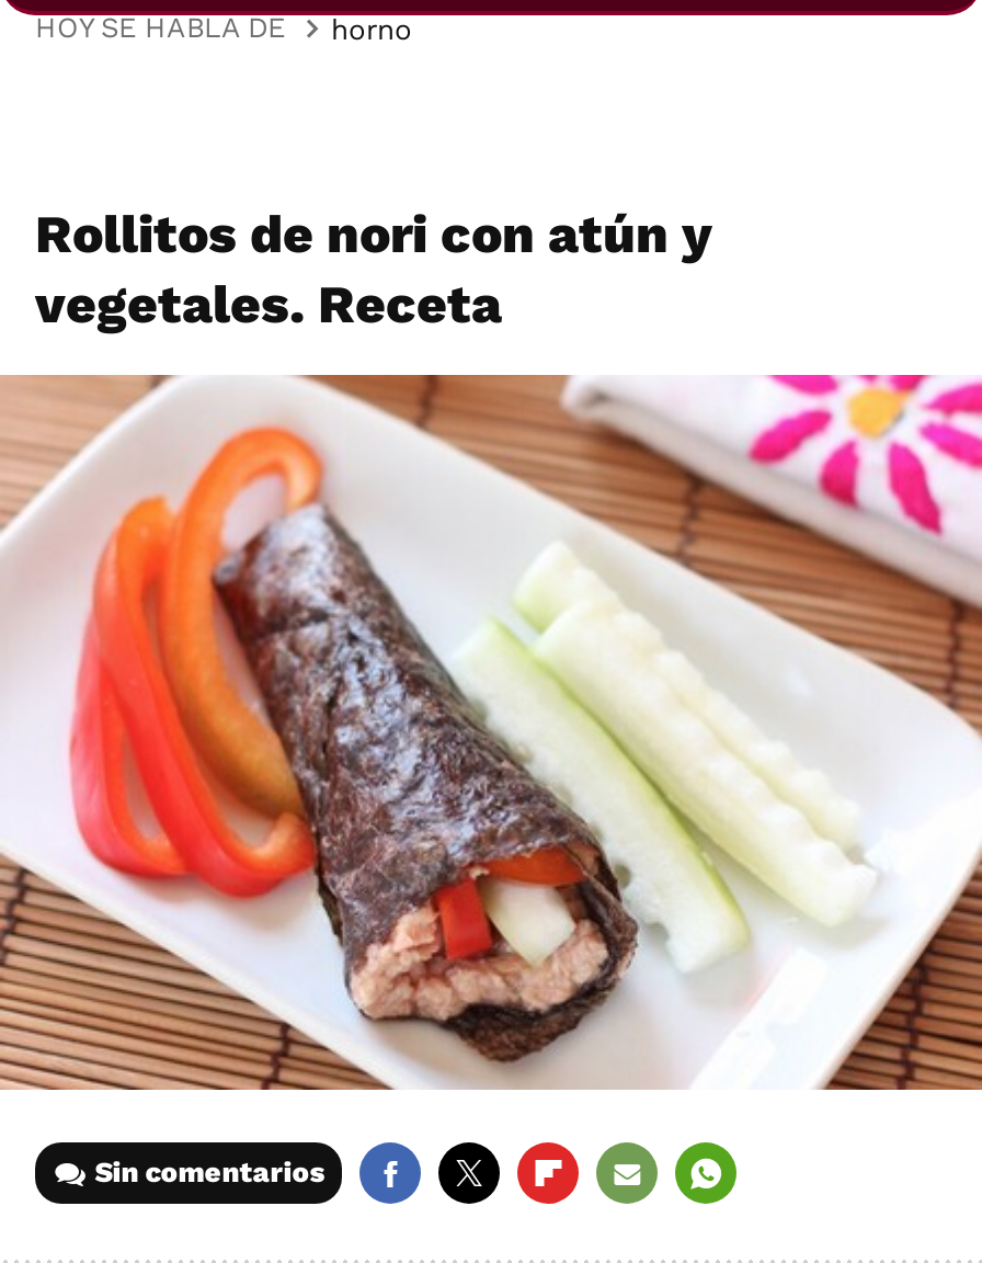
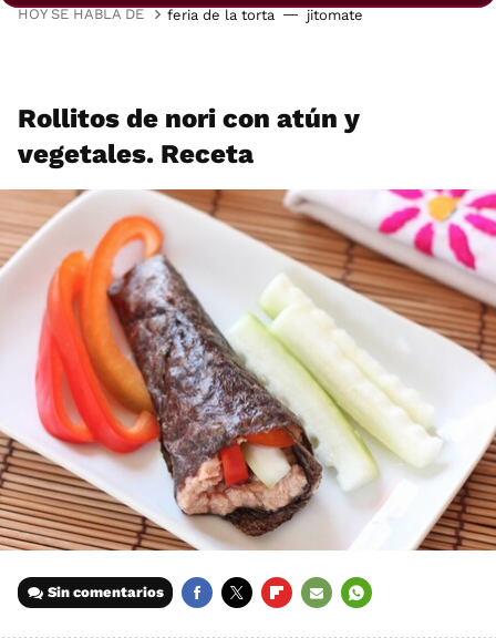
- horno
+ feria de la torta
+ jitomate
